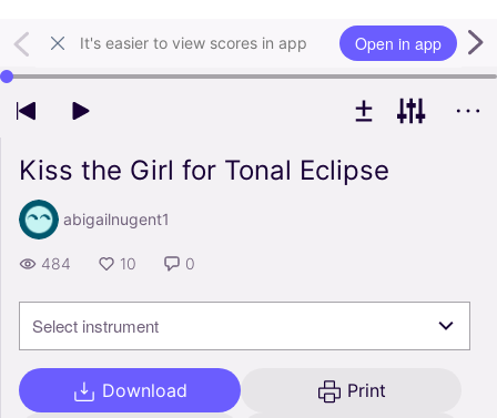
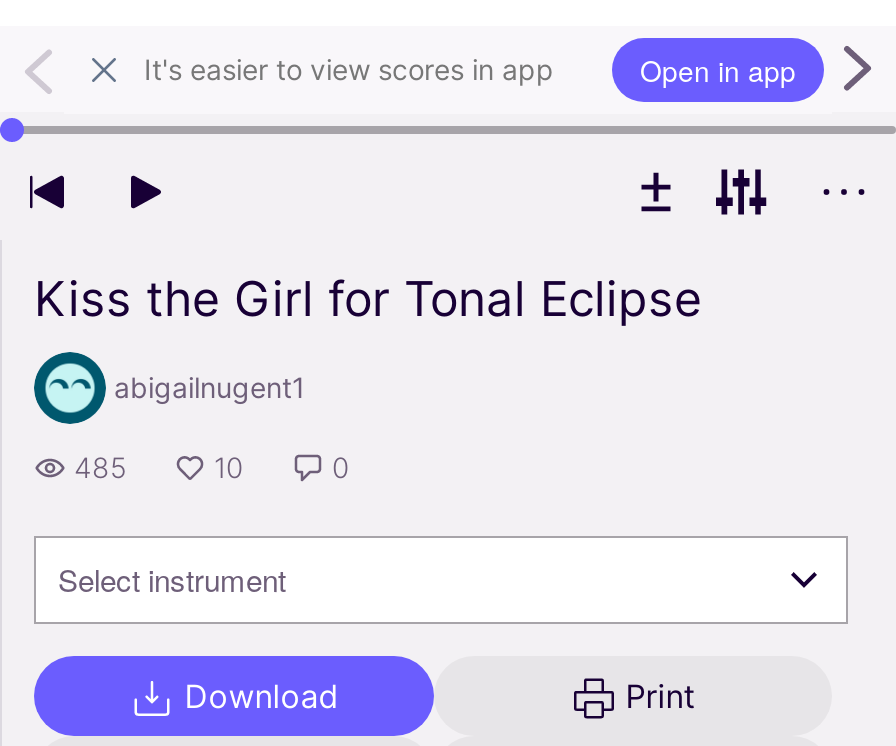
- 484
+ 485
